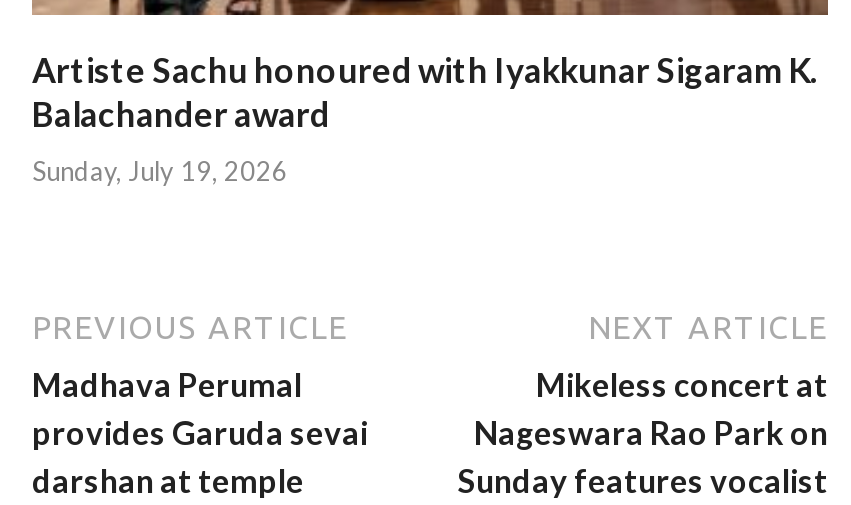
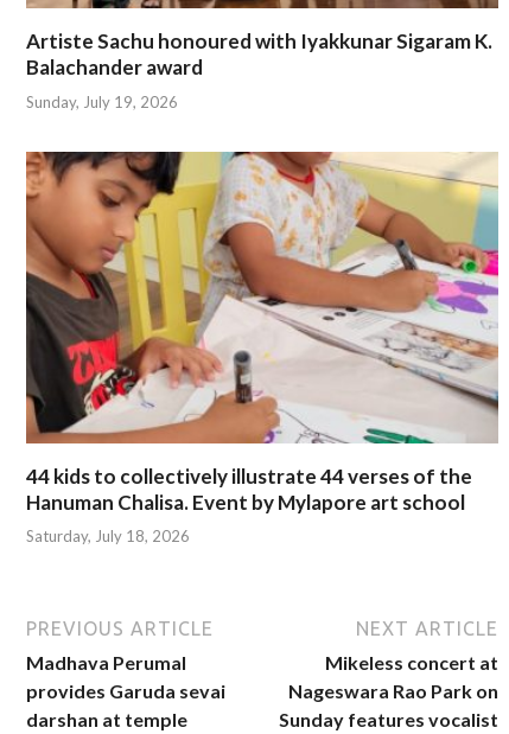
+ [image]
+ 44 kids to collectively illustrate 44 verses of the
+ Hanuman Chalisa. Event by Mylapore art school
+ Saturday, July 18, 2026
